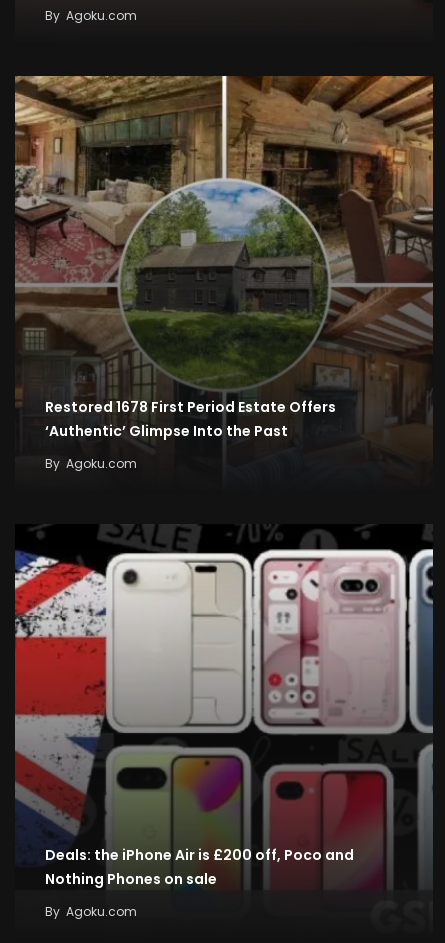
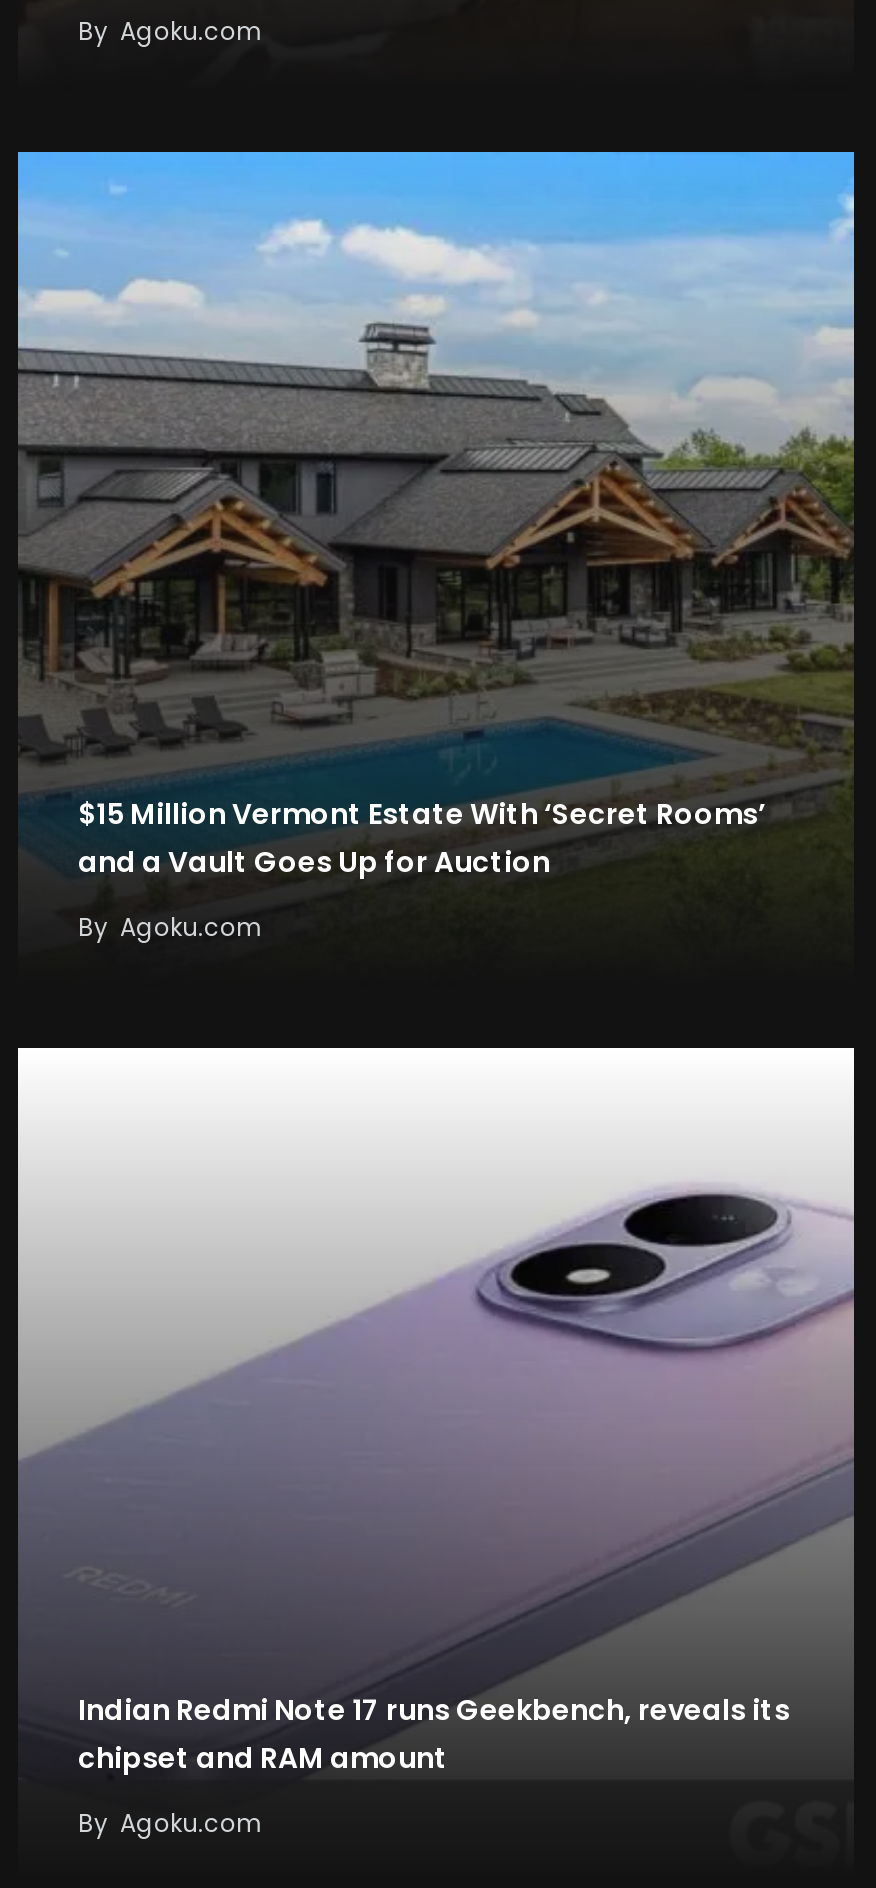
- [image]
- Restored 1678 First Period Estate Offers
- ‘Authentic’ Glimpse Into the Past
+ [image]
+ $15 Million Vermont Estate With ‘Secret Rooms’
+ and a Vault Goes Up for Auction

- [image]
- Deals: the iPhone Air is £200 off, Poco and
- Nothing Phones on sale
+ [image]
+ Indian Redmi Note 17 runs Geekbench, reveals its
+ chipset and RAM amount
